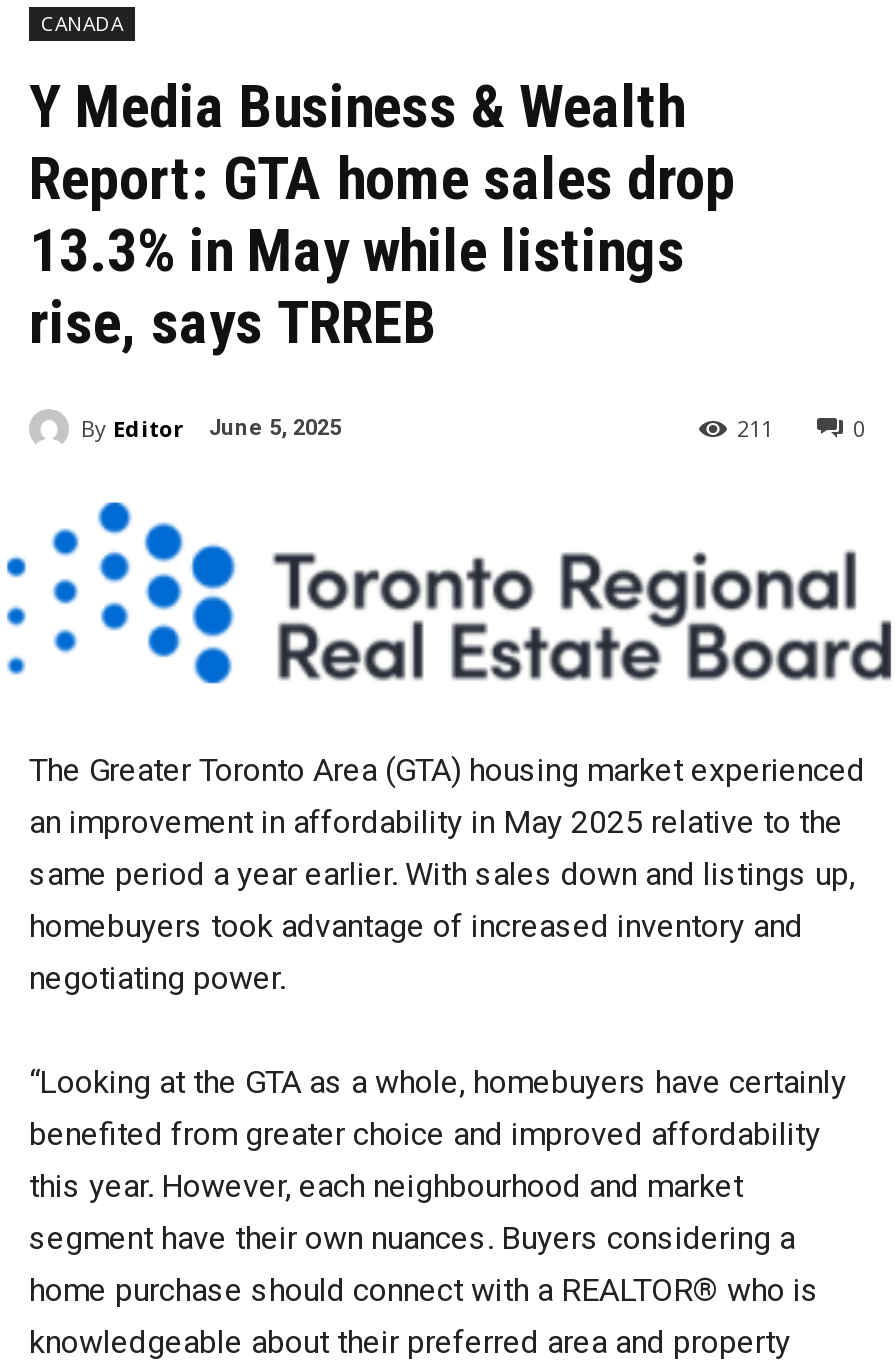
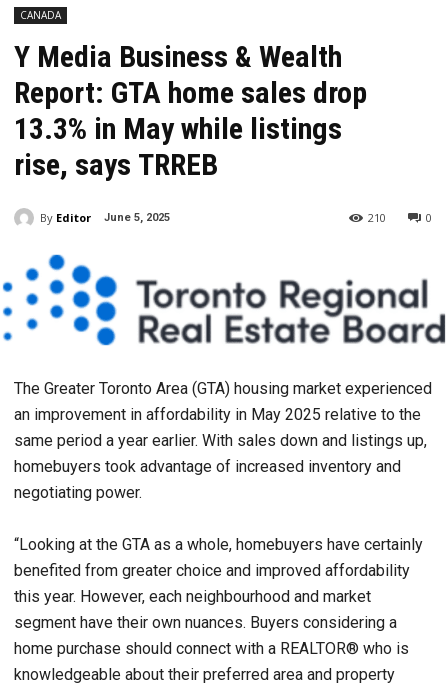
- 211
+ 210
